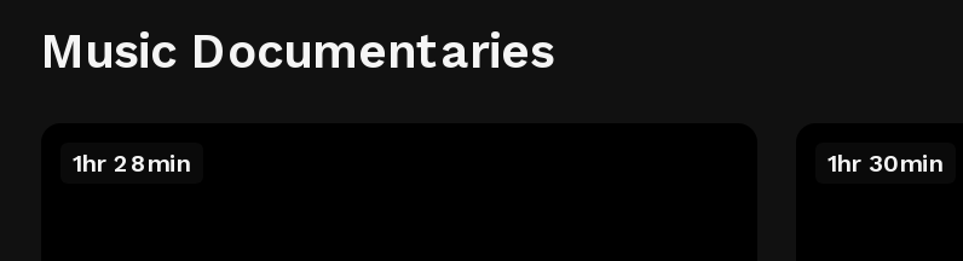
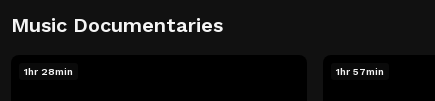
- 1hr 30min
+ 1hr 57min
